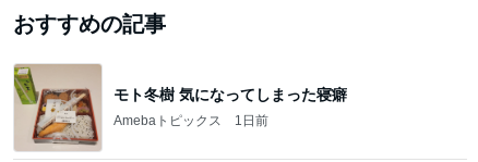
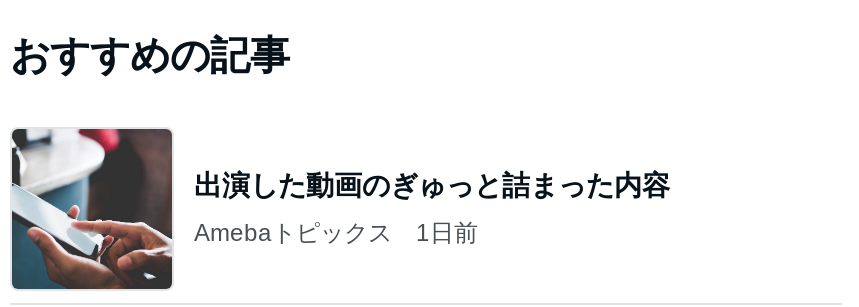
- [image]
- モト冬樹 気になってしまった寝癖
+ [image]
+ 出演した動画のぎゅっと詰まった内容
